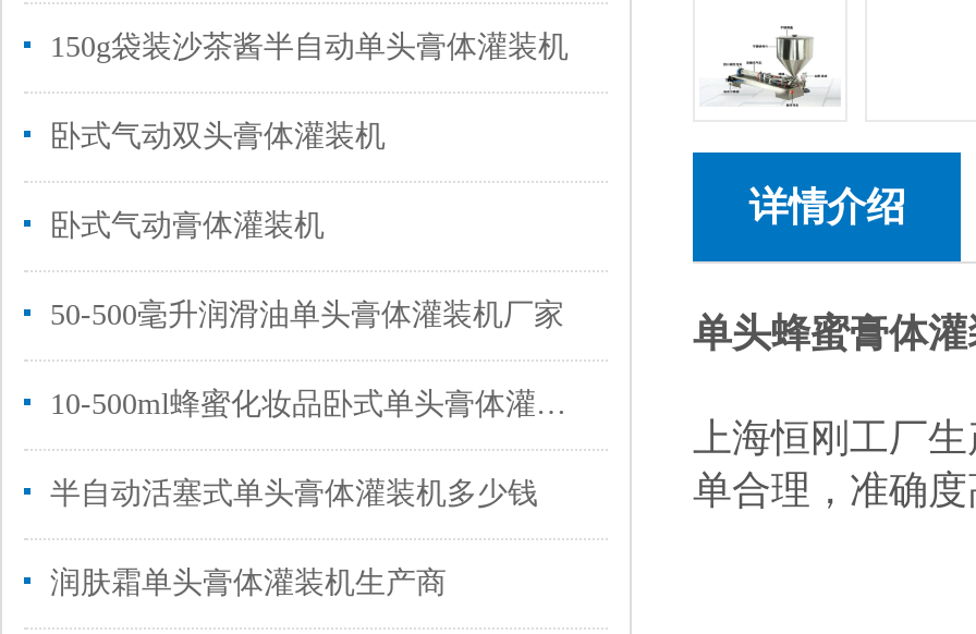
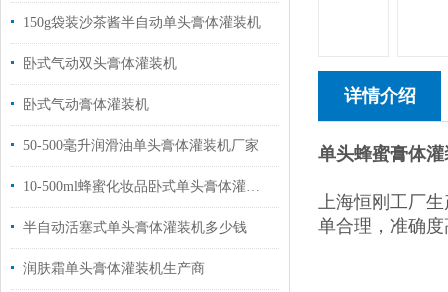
- [image]
